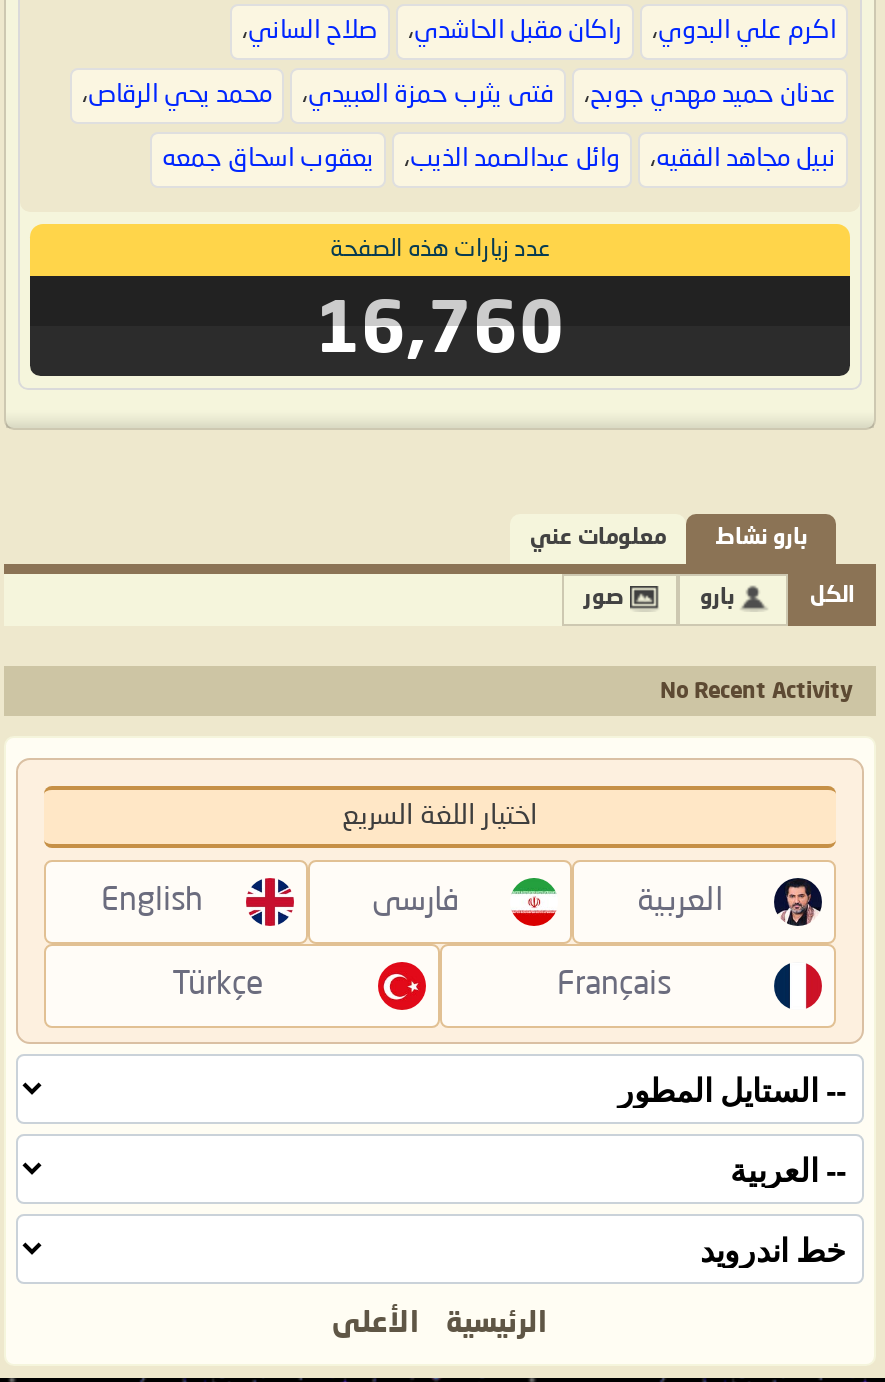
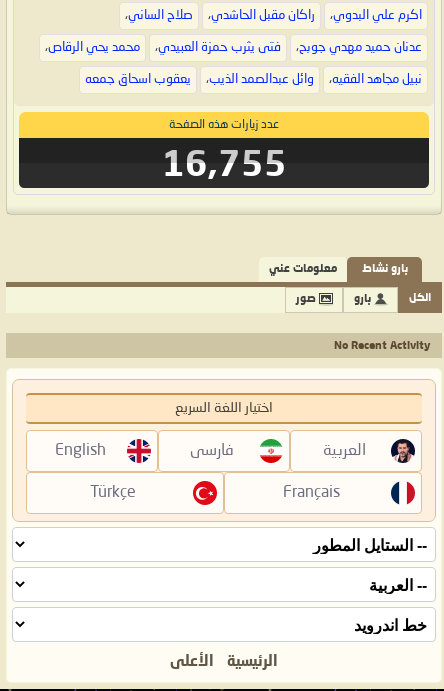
- 16,760
+ 16,755
